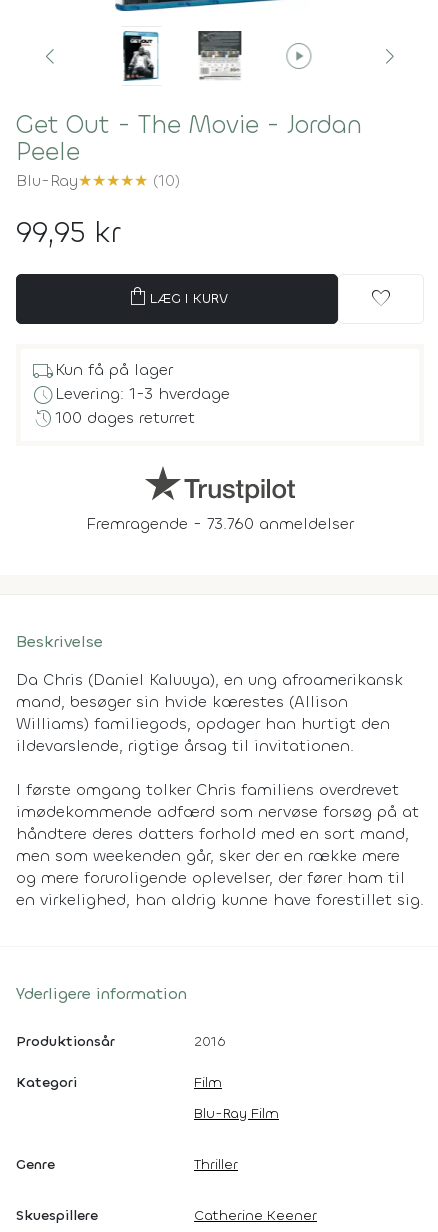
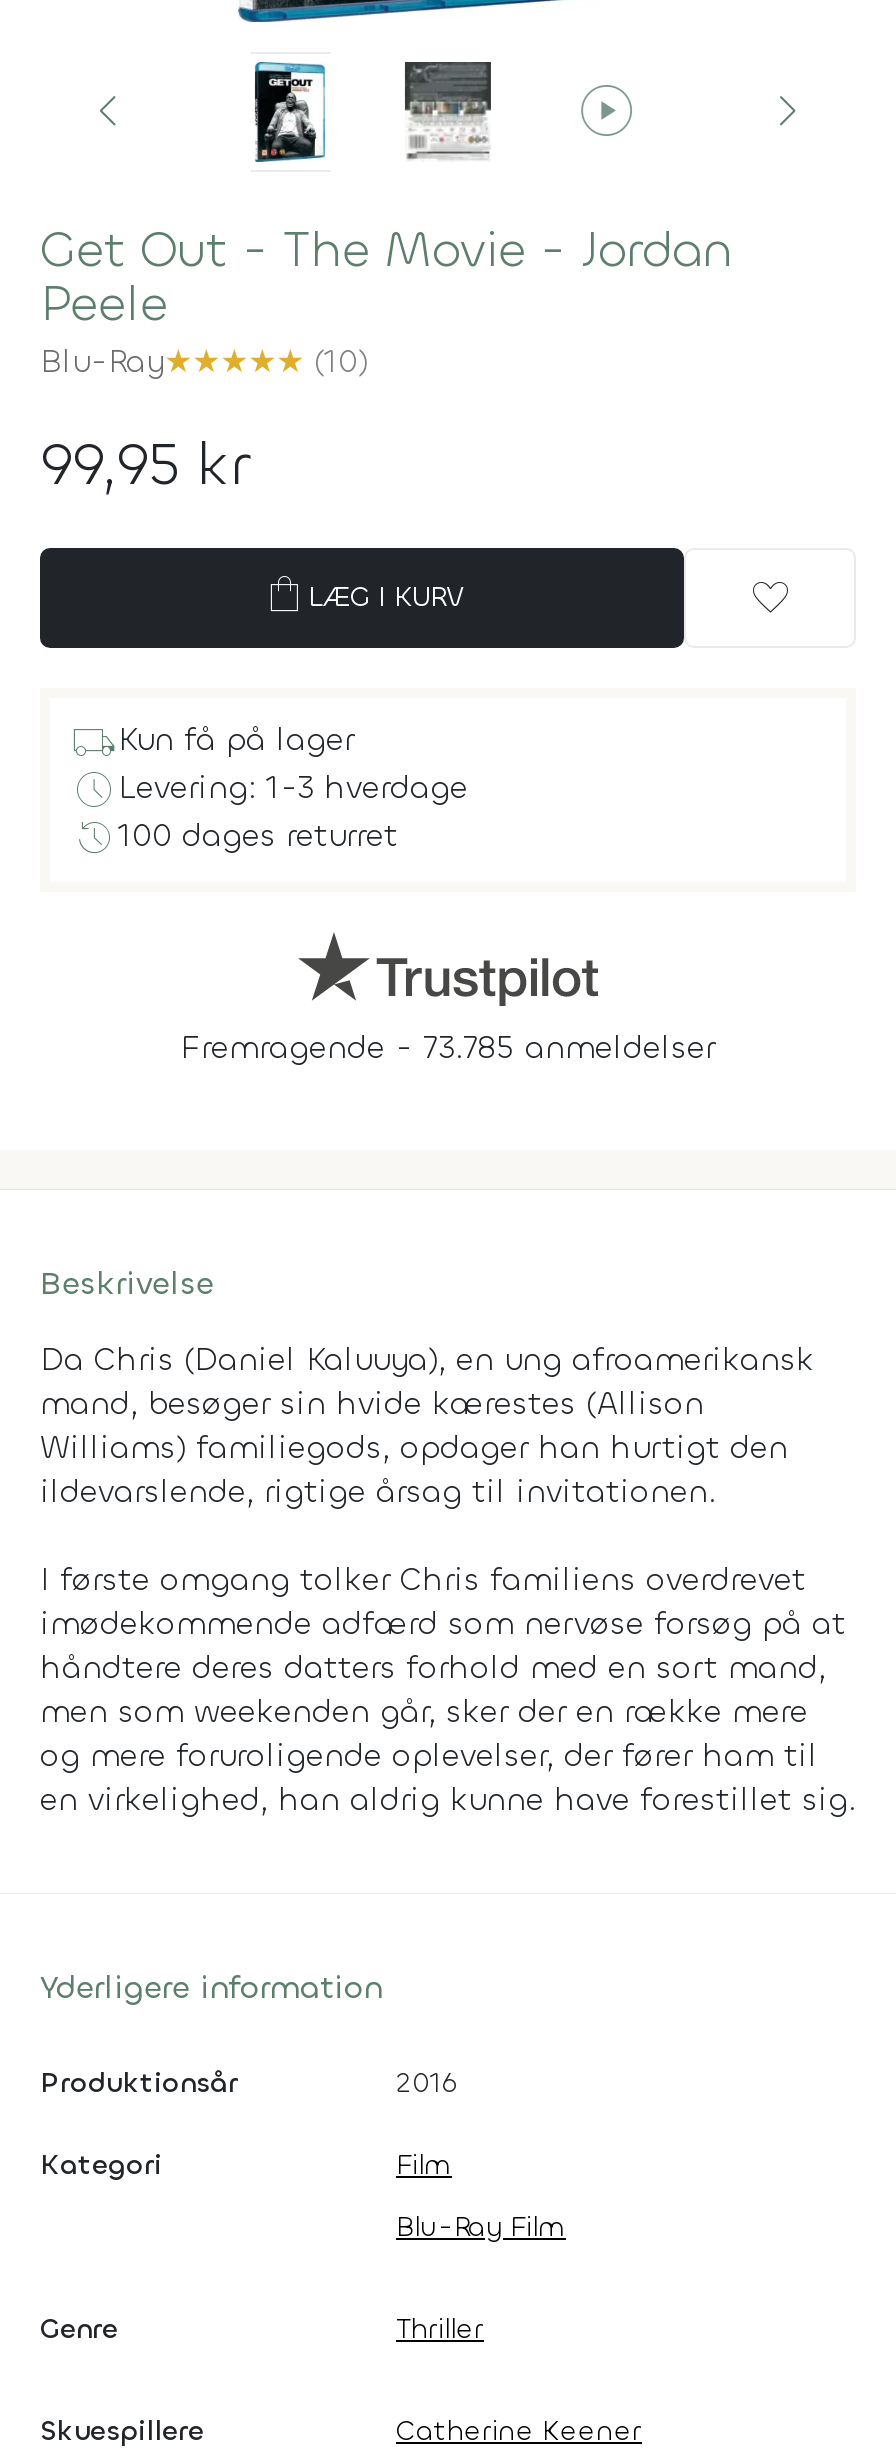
- Fremragende - 73.760 anmeldelser
+ Fremragende - 73.785 anmeldelser
